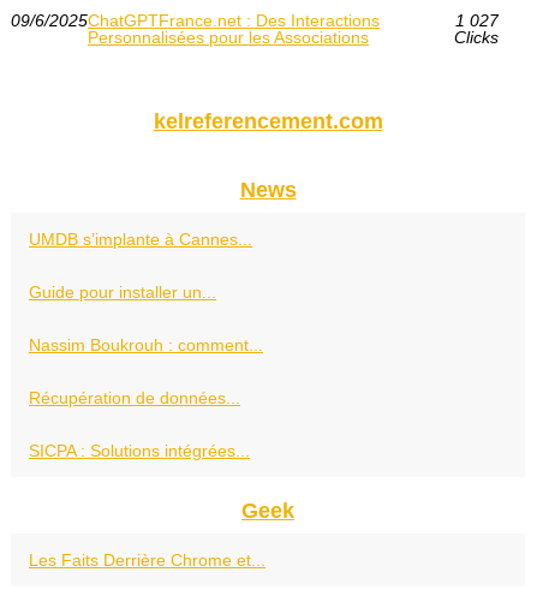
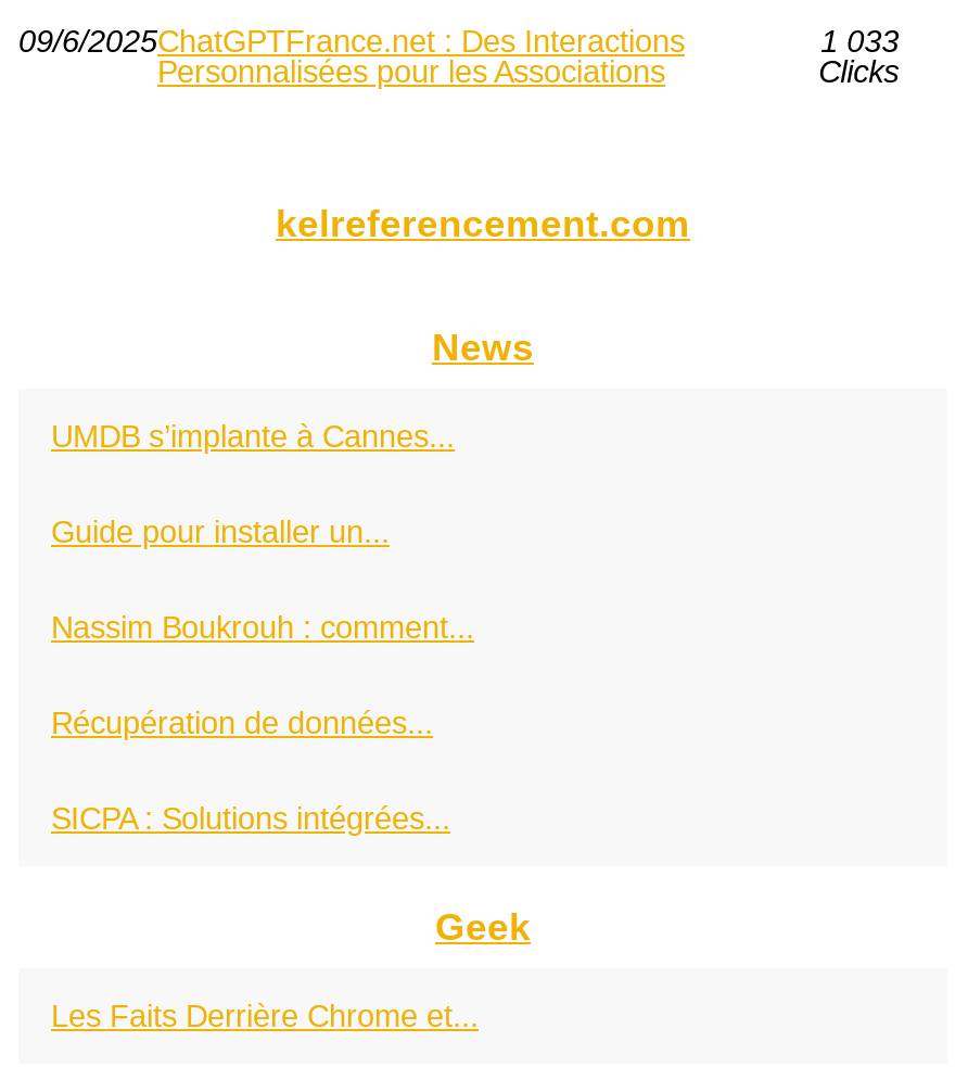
- 1 027
+ 1 033
